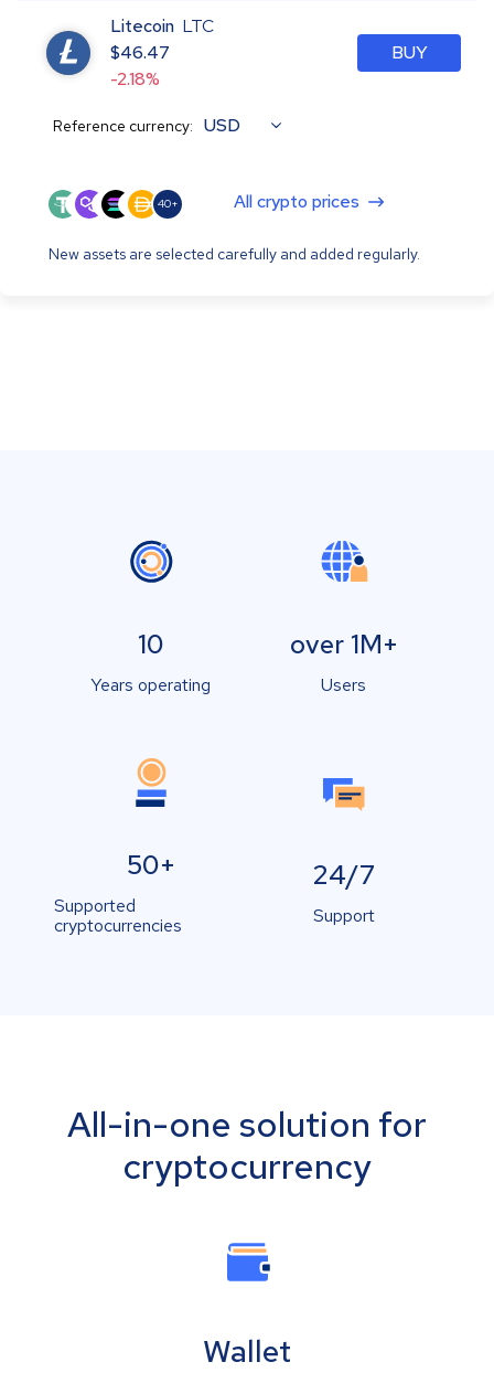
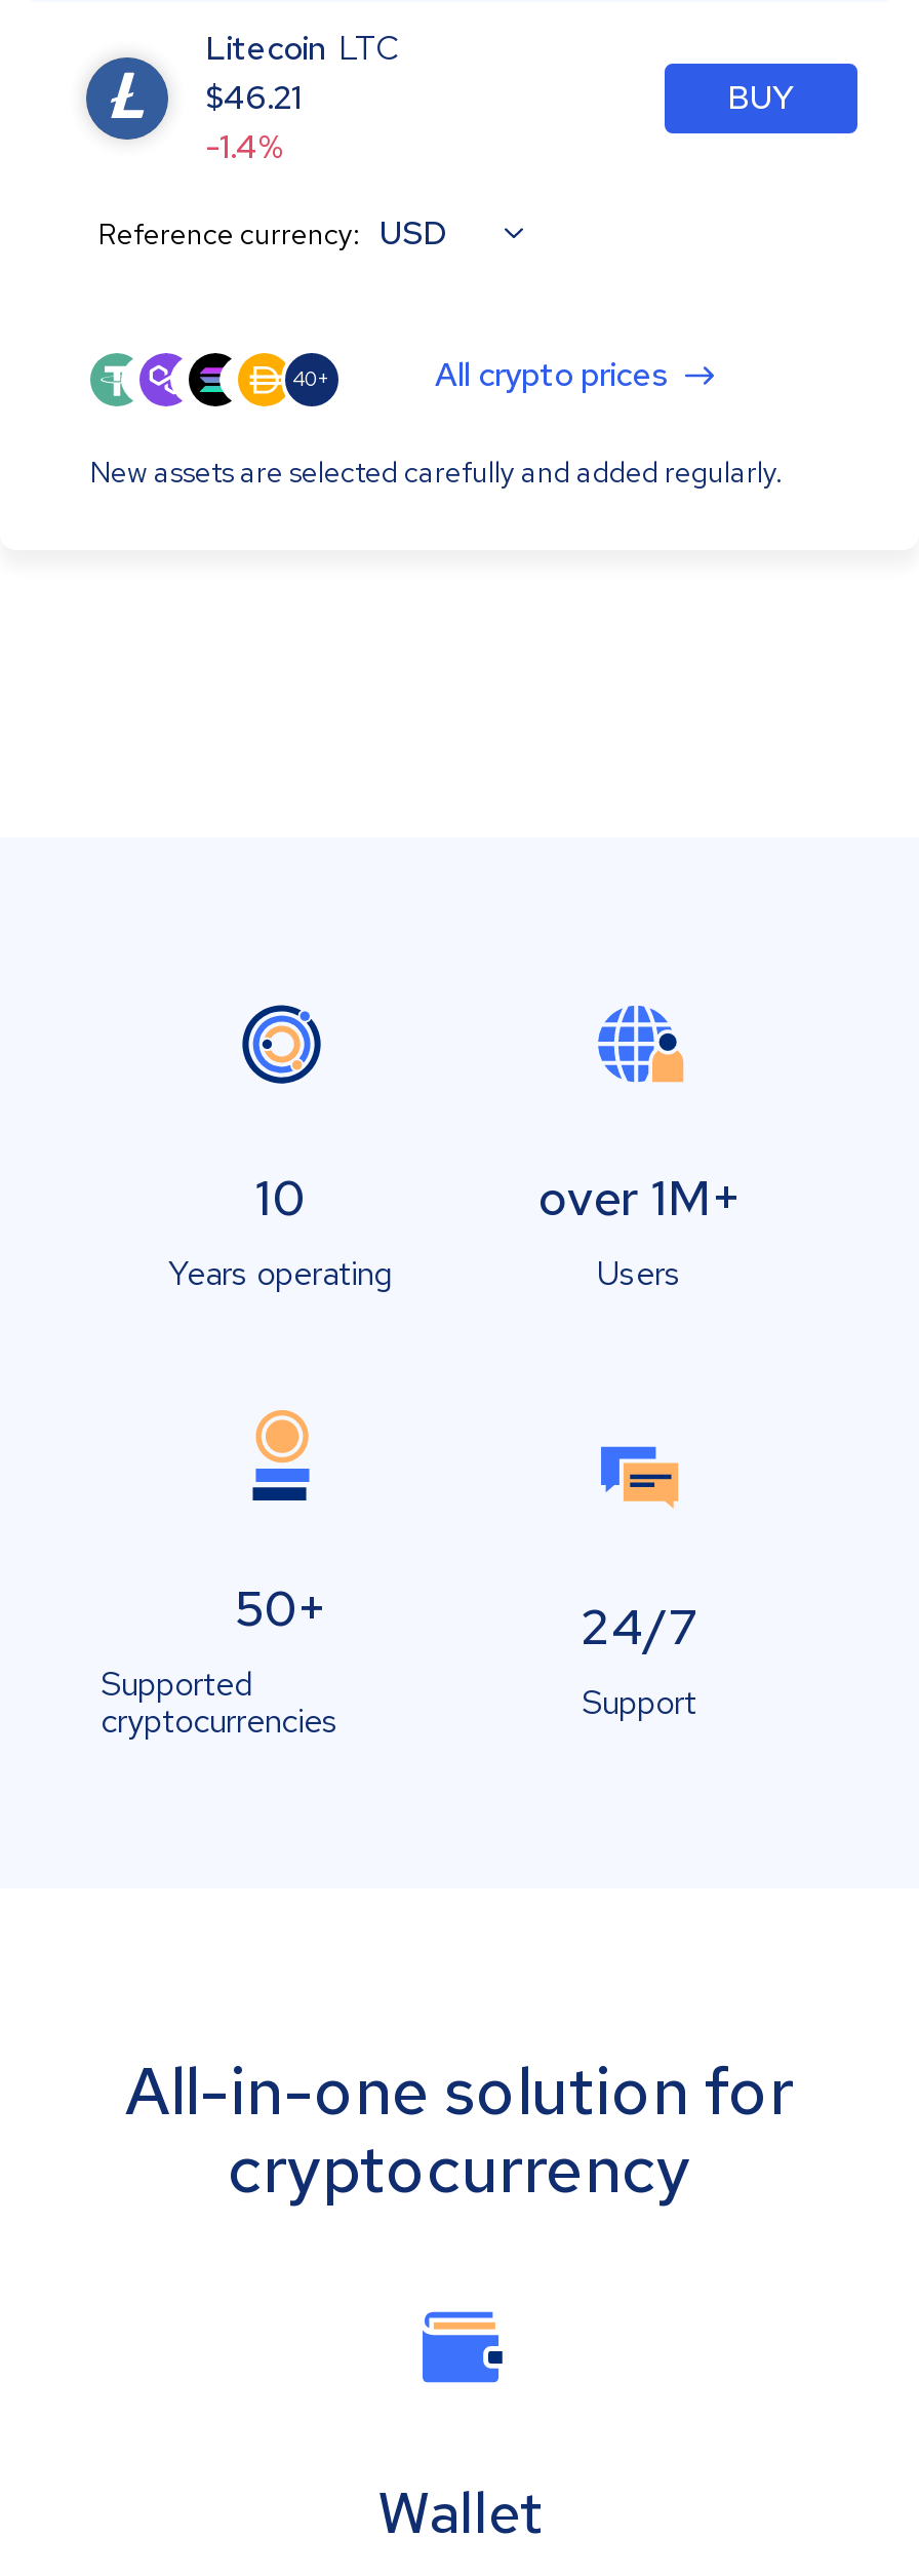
- $46.47
+ $46.21

- -2.18%
+ -1.4%
